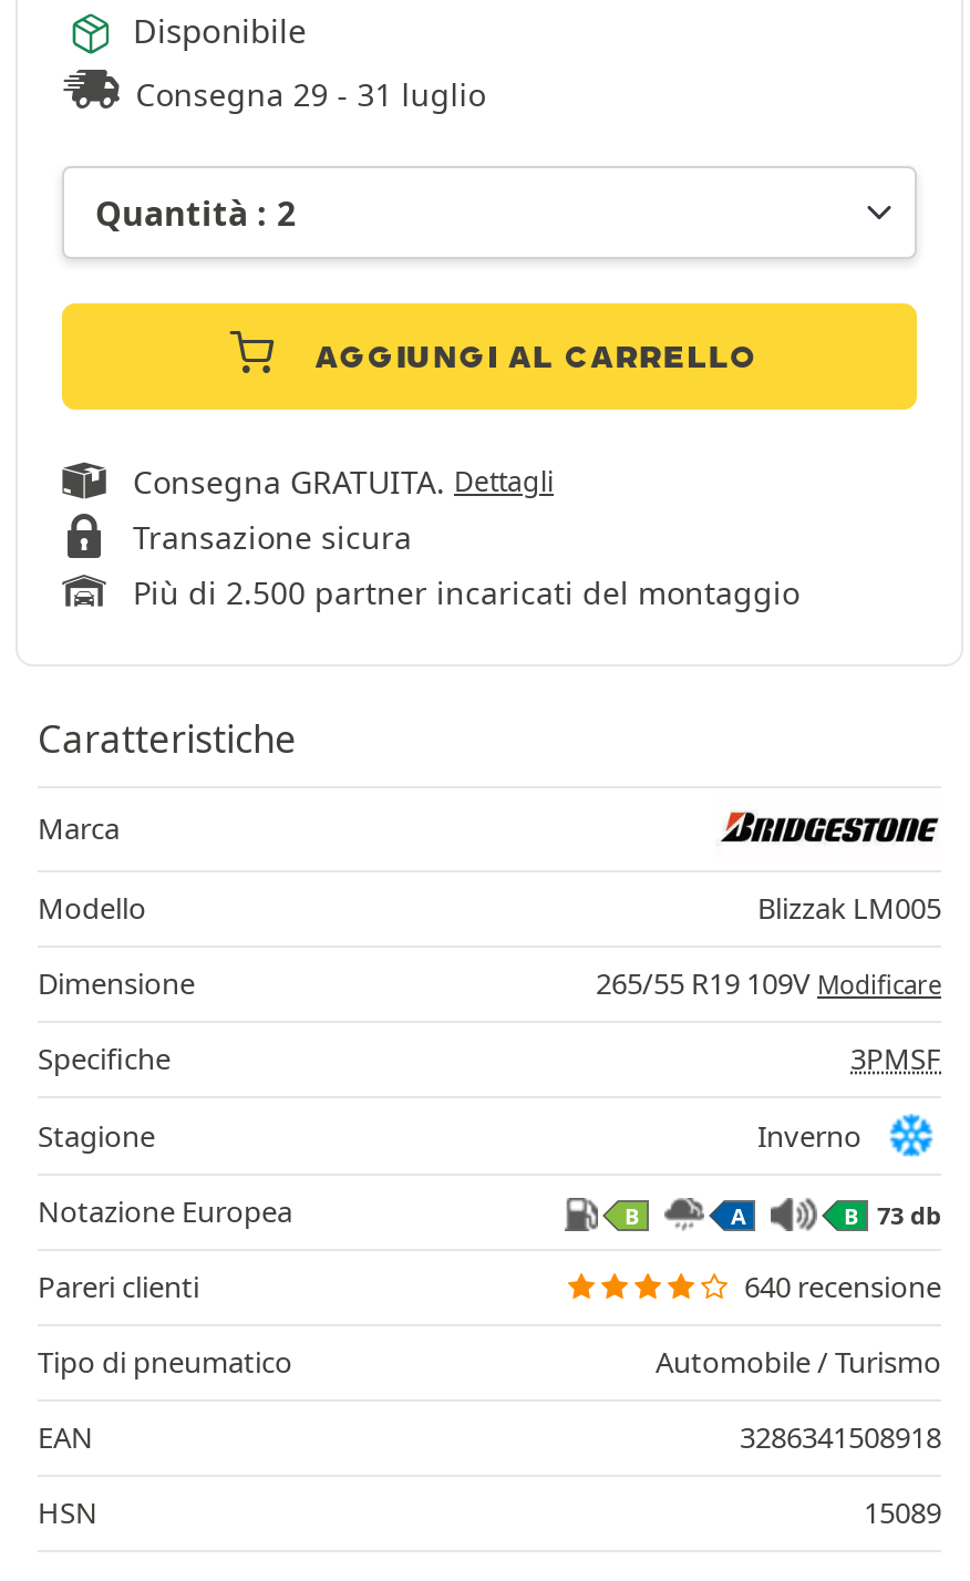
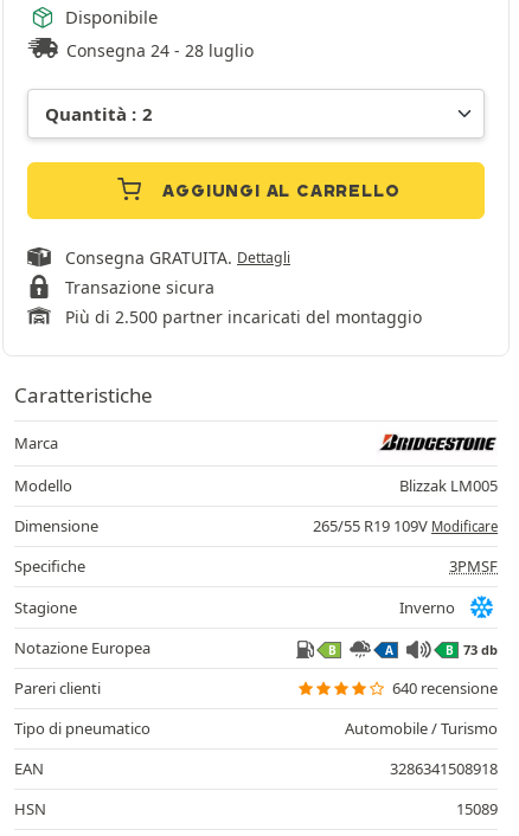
- Consegna 29 - 31 luglio
+ Consegna 24 - 28 luglio
